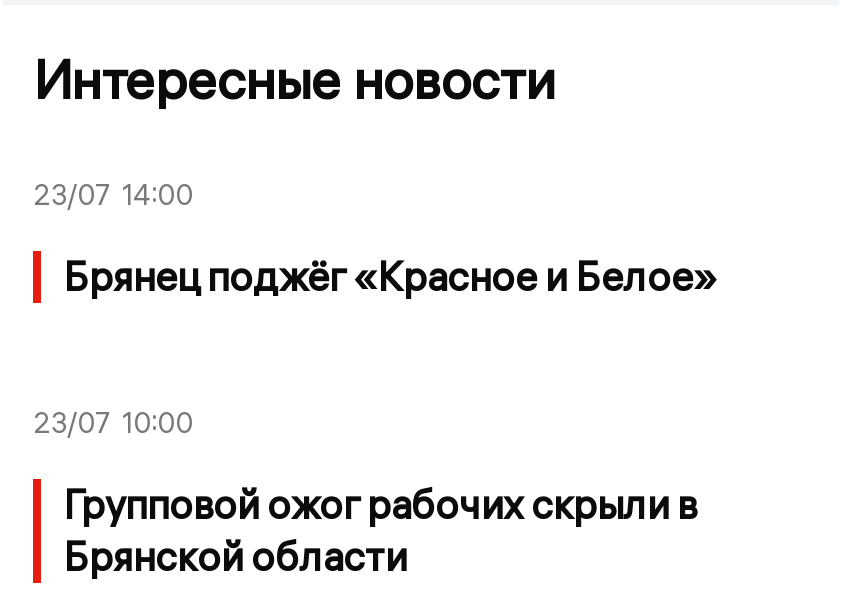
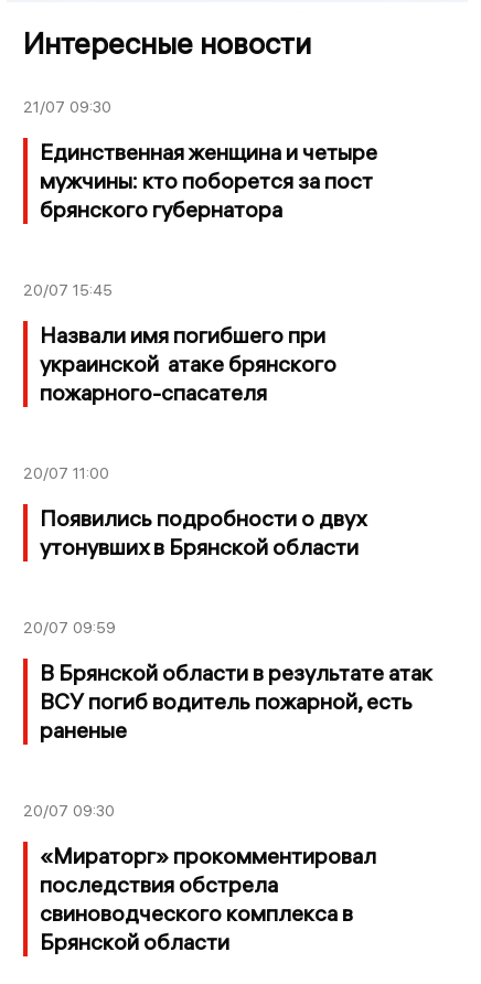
- 23/07 14:00
- Брянец поджёг «Красное и Белое»
- 23/07 10:00
- Групповой ожог рабочих скрыли в
+ 21/07 09:30
+ Единственная женщина и четыре
+ мужчины: кто поборется за пост
+ брянского губернатора
+ 20/07 15:45
+ Назвали имя погибшего при
+ украинской атаке брянского
+ пожарного-спасателя
+ 20/07 11:00
+ Появились подробности о двух
+ утонувших в Брянской области
+ 20/07 09:59
+ В Брянской области в результате атак
+ ВСУ погиб водитель пожарной, есть
+ раненые
+ 20/07 09:30
+ «Мираторг» прокомментировал
+ последствия обстрела
+ свиноводческого комплекса в
